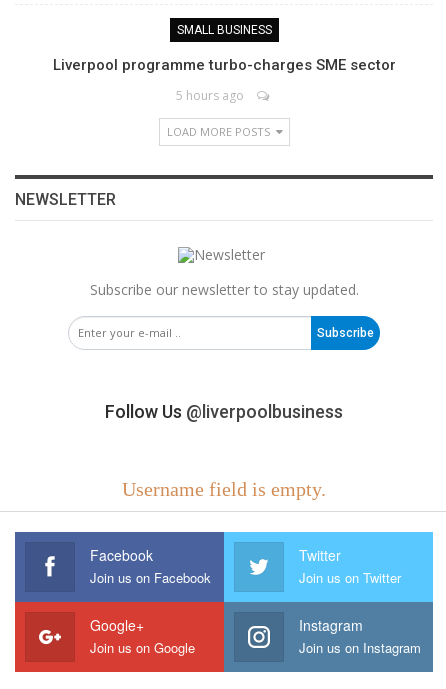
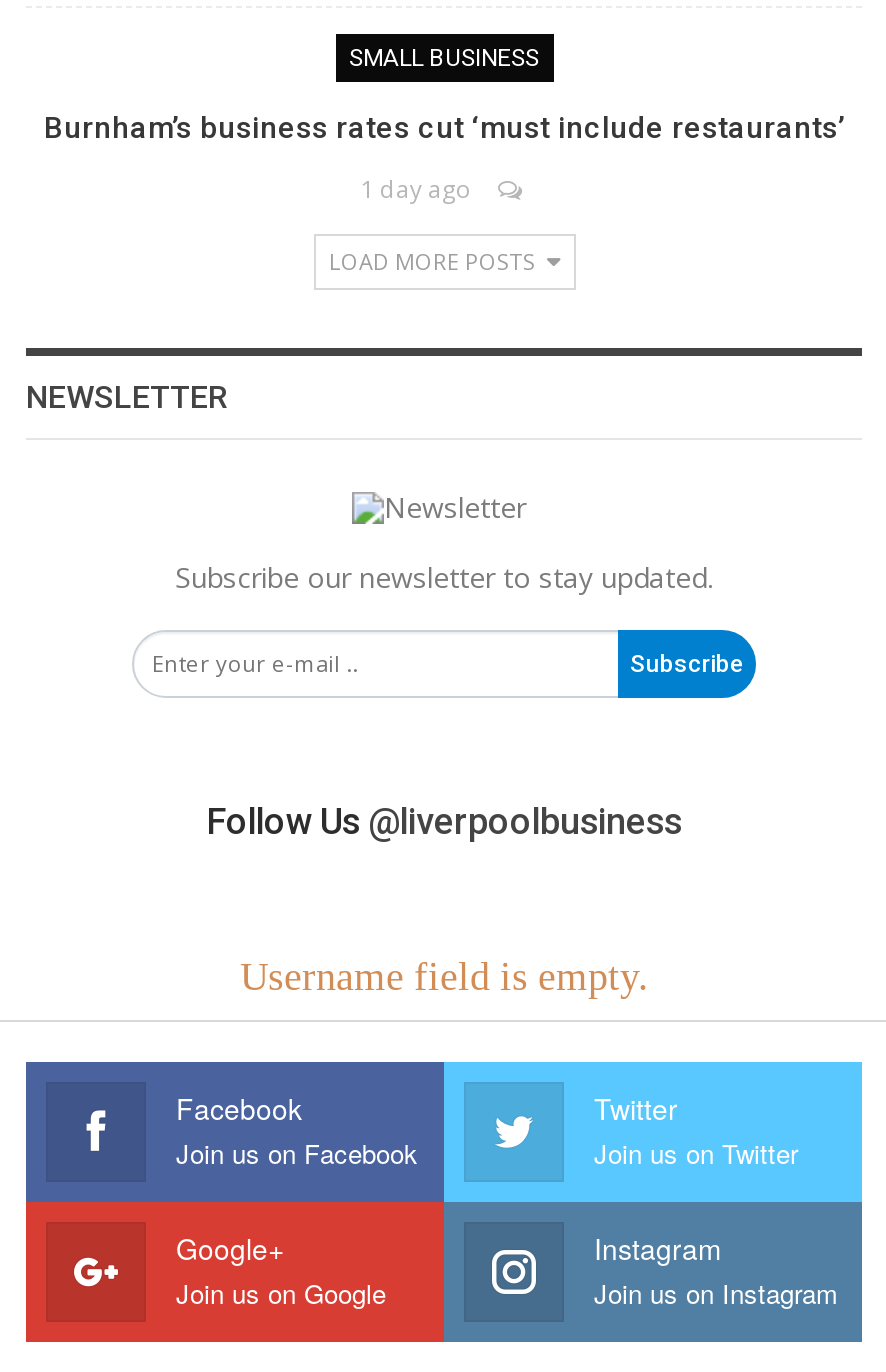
- Liverpool programme turbo-charges SME sector
+ Burnham’s business rates cut ‘must include restaurants’

- 5 hours ago
+ 1 day ago
